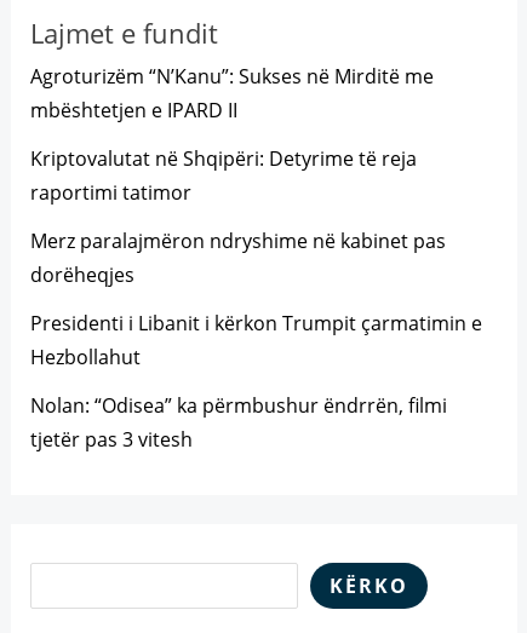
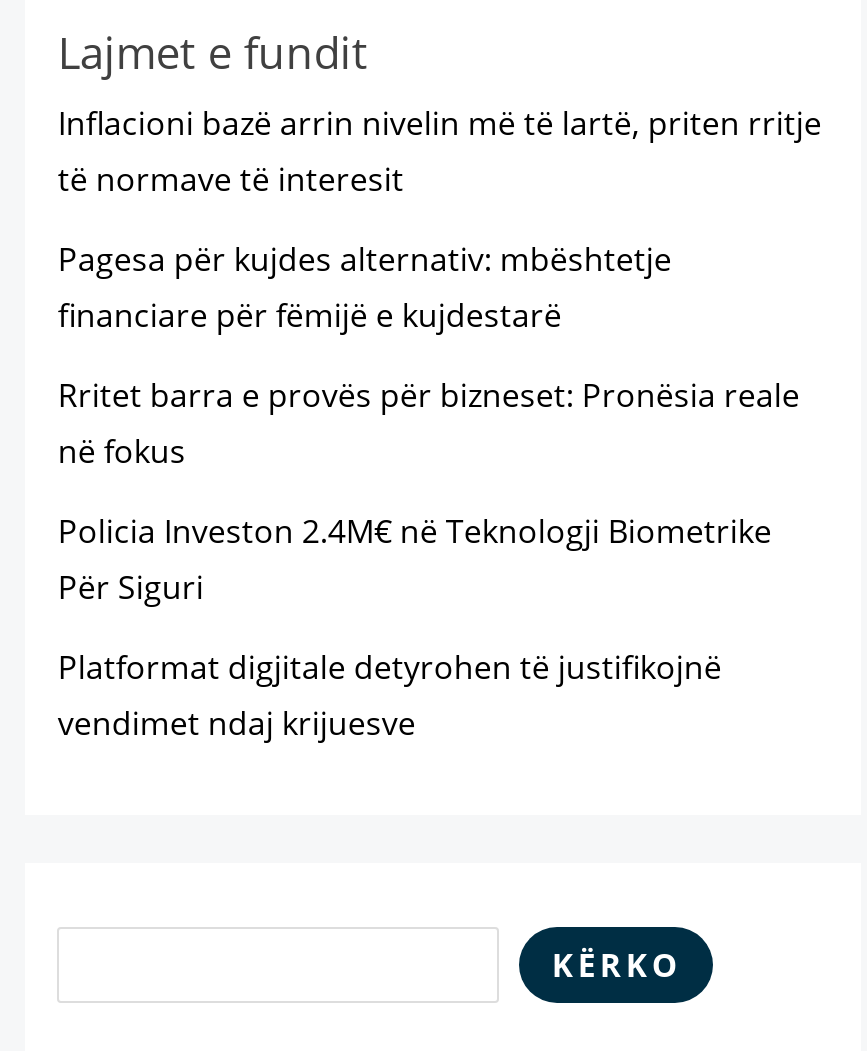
- Agroturizëm “N’Kanu”: Sukses në Mirditë me
- mbështetjen e IPARD II
+ Inflacioni bazë arrin nivelin më të lartë, priten rritje
+ të normave të interesit

- Kriptovalutat në Shqipëri: Detyrime të reja
- raportimi tatimor
+ Pagesa për kujdes alternativ: mbështetje
+ financiare për fëmijë e kujdestarë

- Merz paralajmëron ndryshime në kabinet pas
- dorëheqjes
+ Rritet barra e provës për bizneset: Pronësia reale
+ në fokus

- Presidenti i Libanit i kërkon Trumpit çarmatimin e
- Hezbollahut
+ Policia Investon 2.4M€ në Teknologji Biometrike
+ Për Siguri

- Nolan: “Odisea” ka përmbushur ëndrrën, filmi
- tjetër pas 3 vitesh
+ Platformat digjitale detyrohen të justifikojnë
+ vendimet ndaj krijuesve
